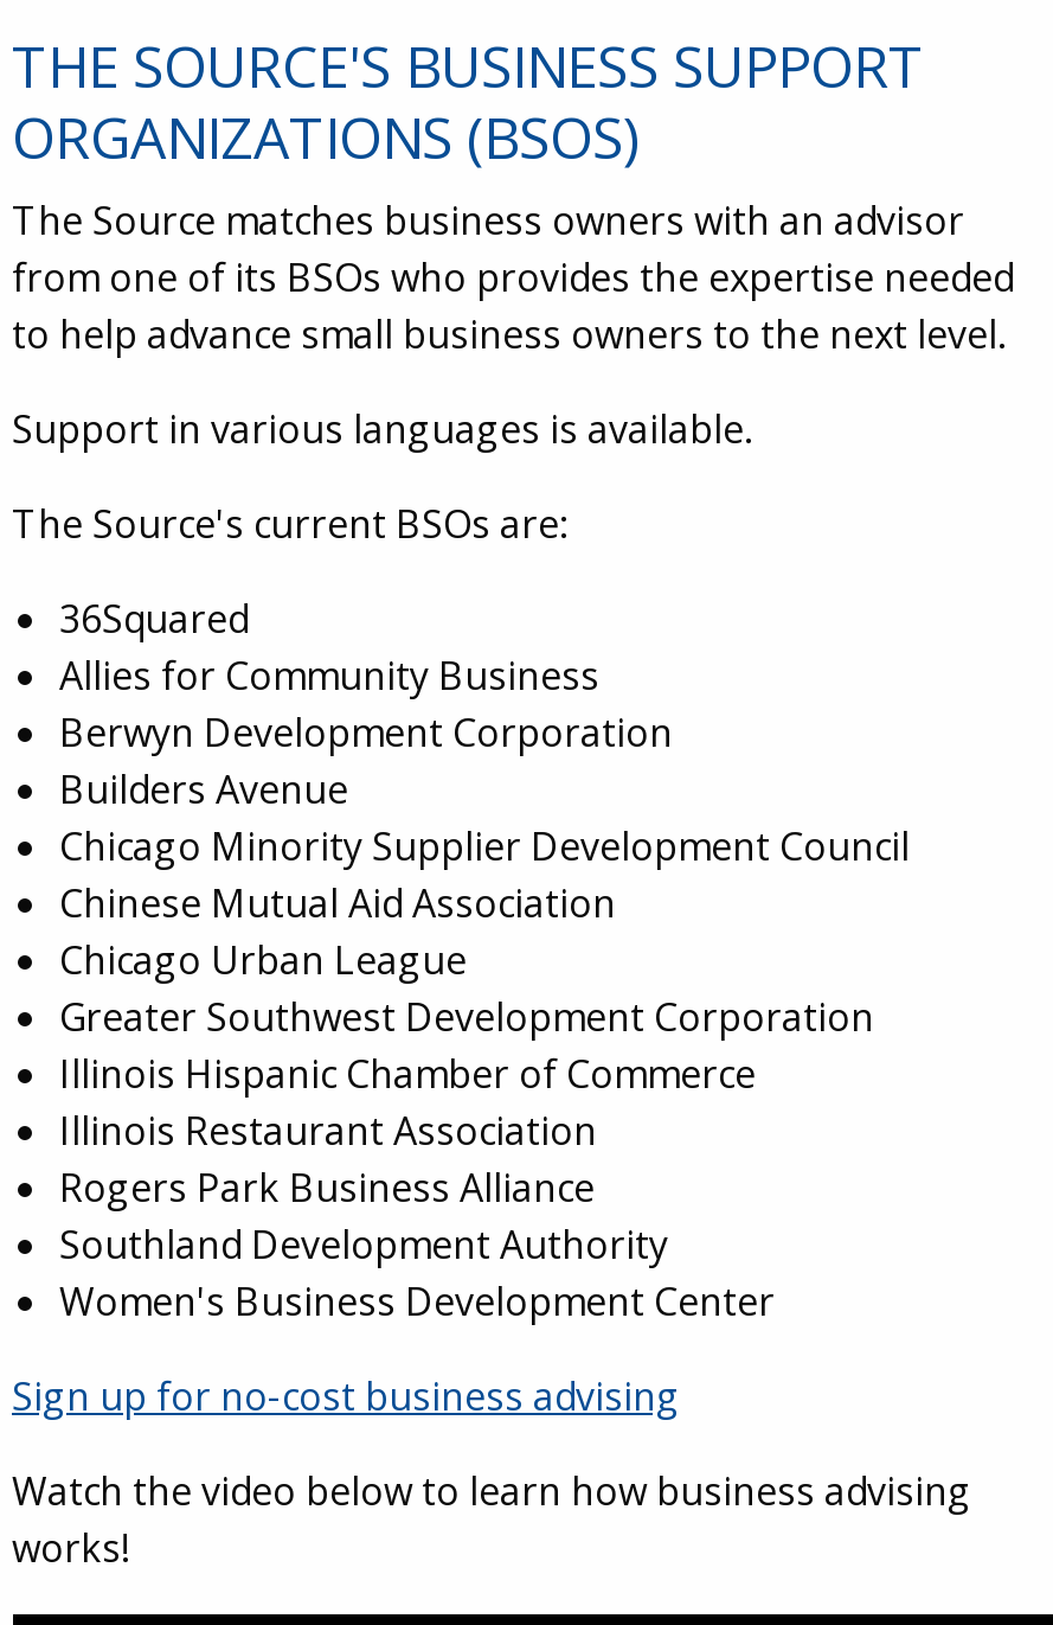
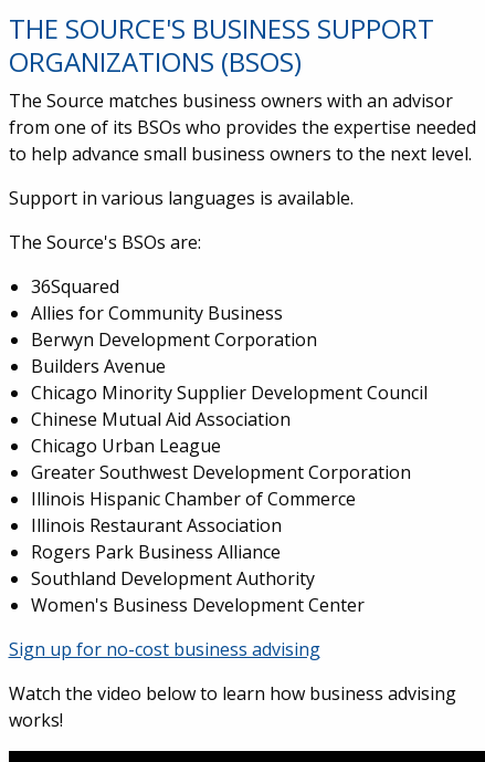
- The Source's current BSOs are:
+ The Source's BSOs are:
